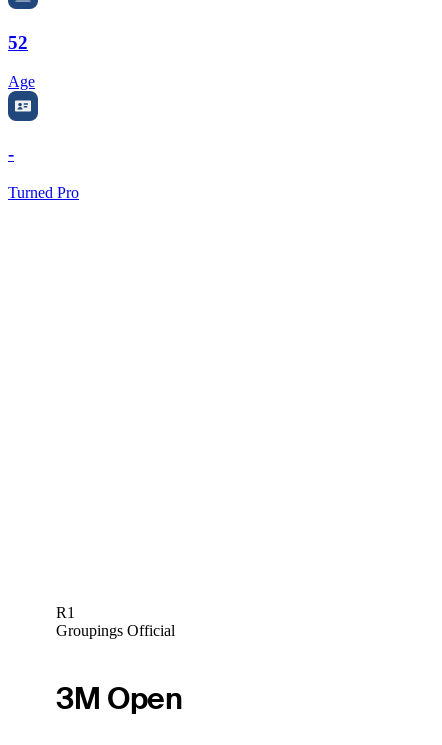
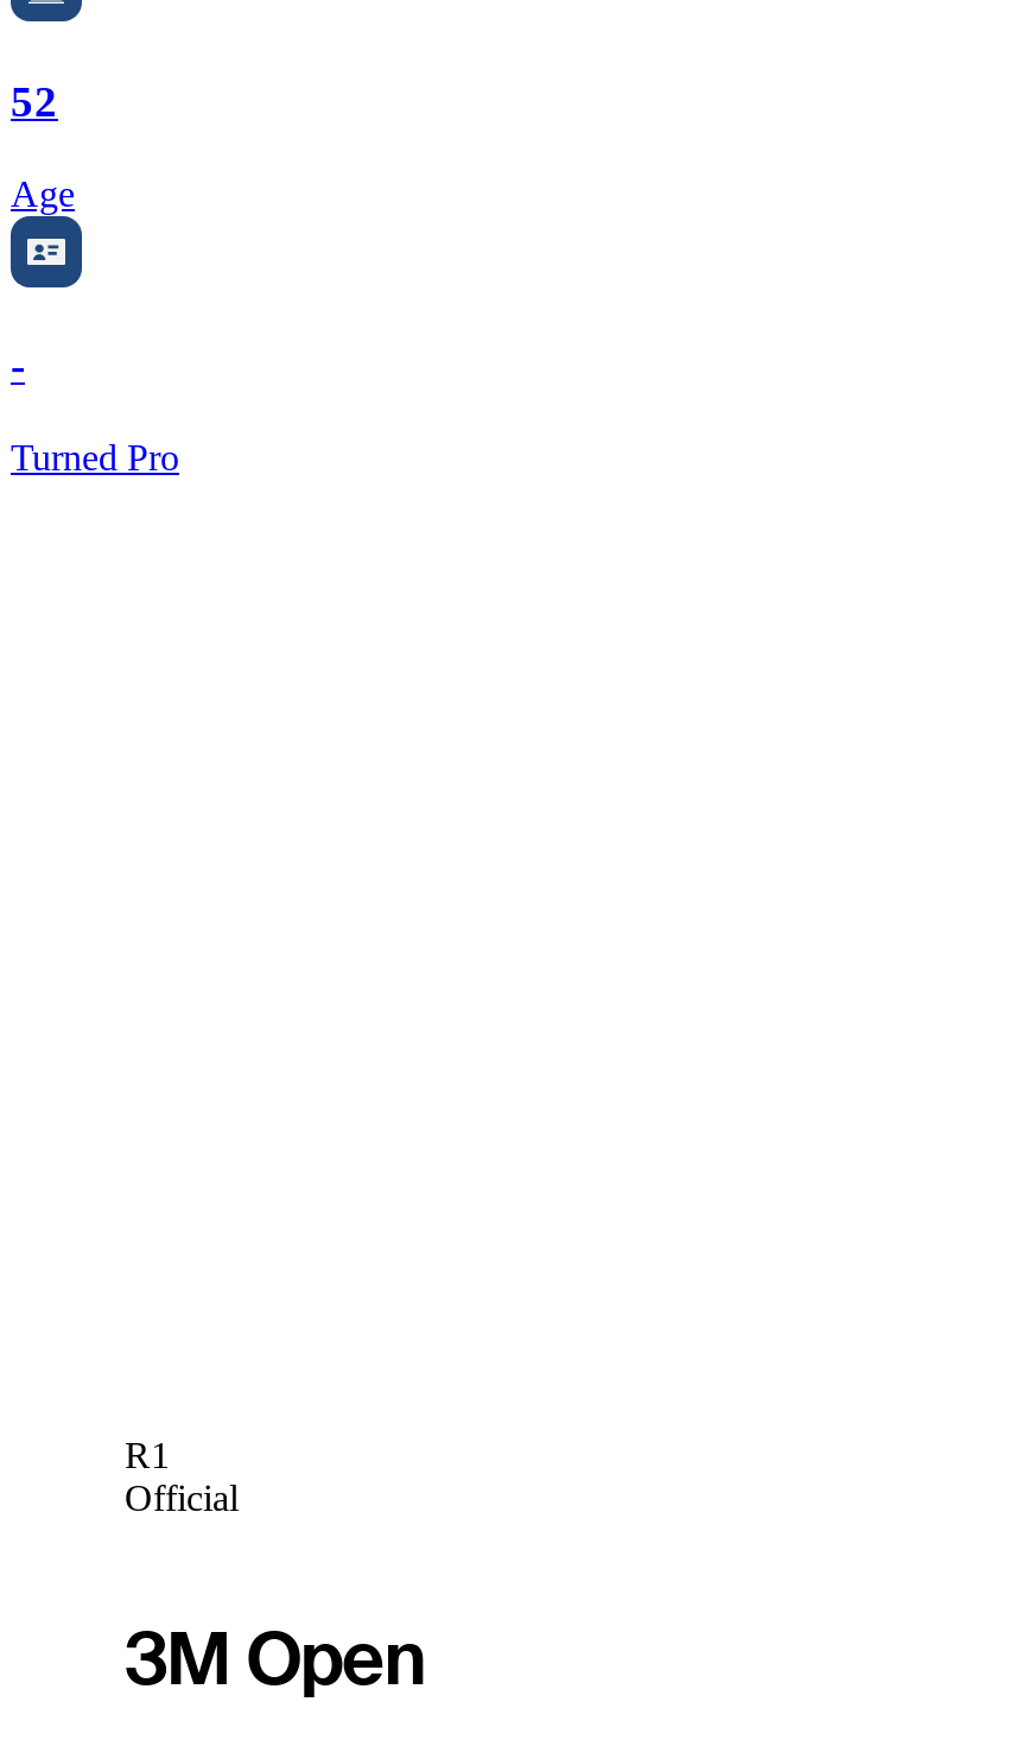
- Groupings Official
+ Official
